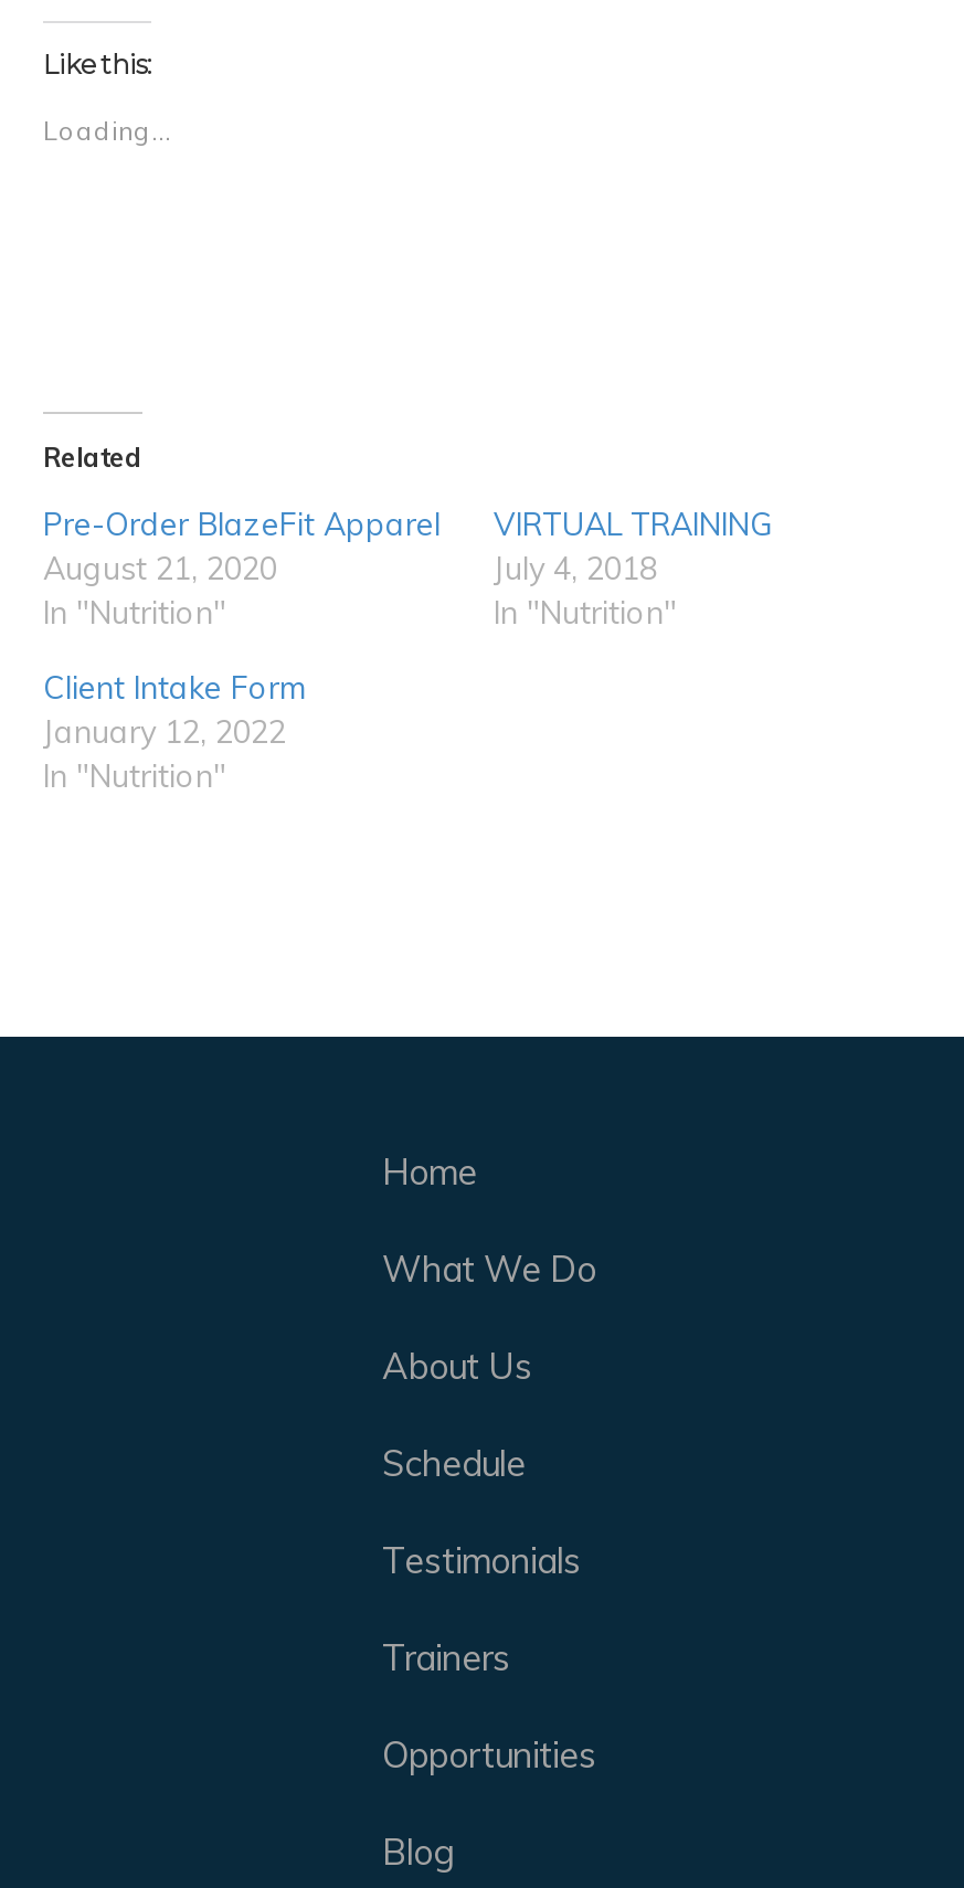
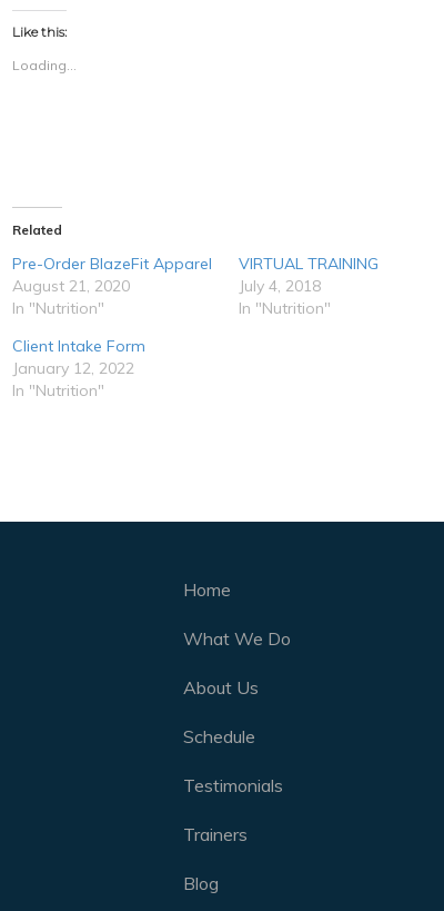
- Opportunities
